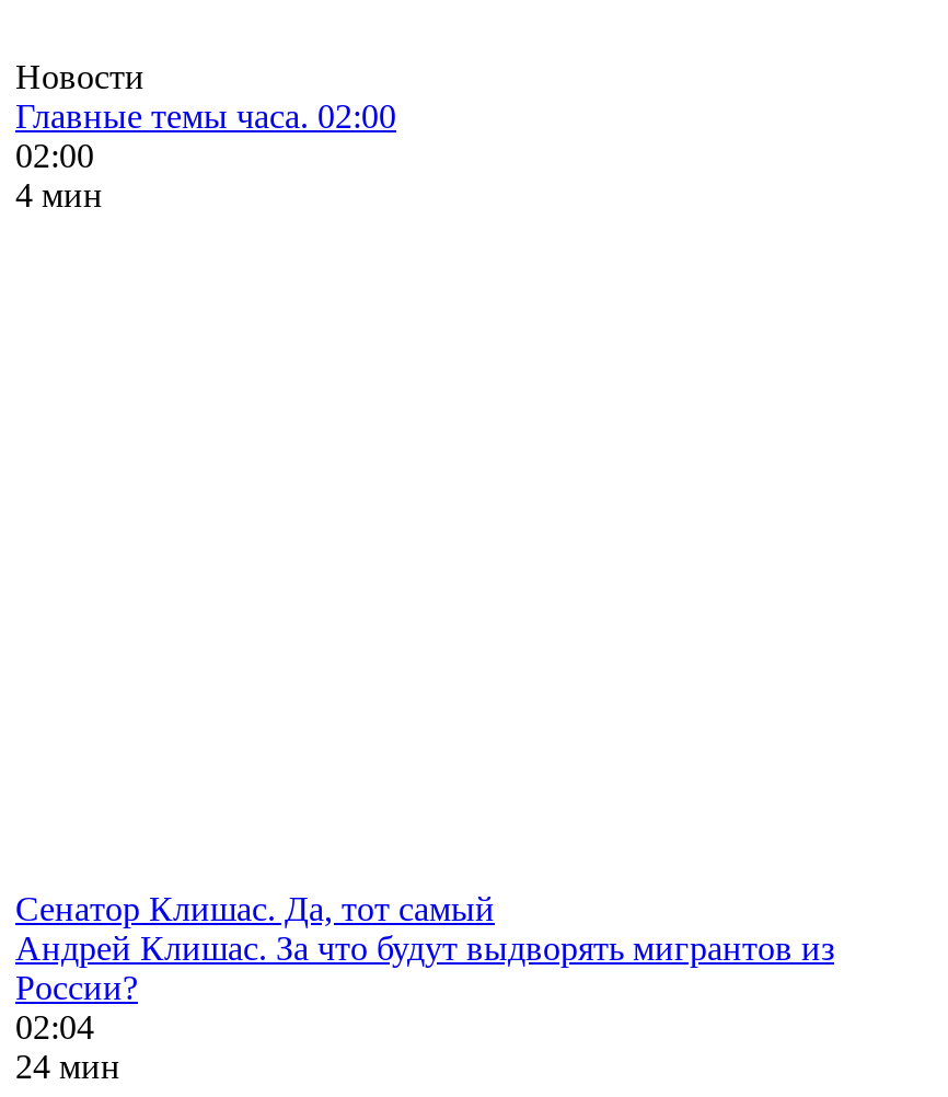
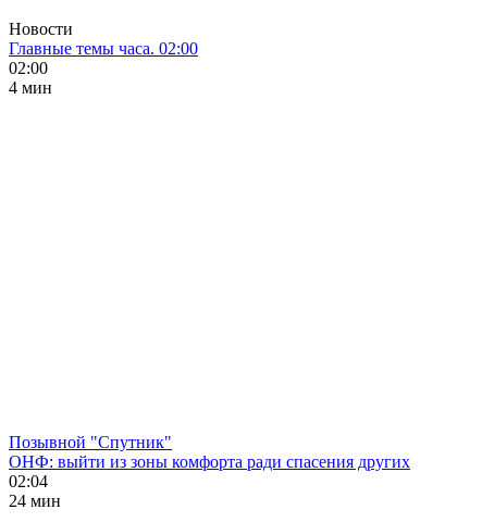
- Сенатор Клишас. Да, тот самый
- Андрей Клишас. За что будут выдворять мигрантов из
- России?
+ Позывной "Спутник"
+ ОНФ: выйти из зоны комфорта ради спасения других
